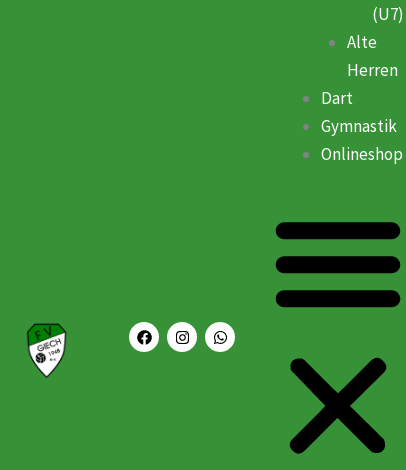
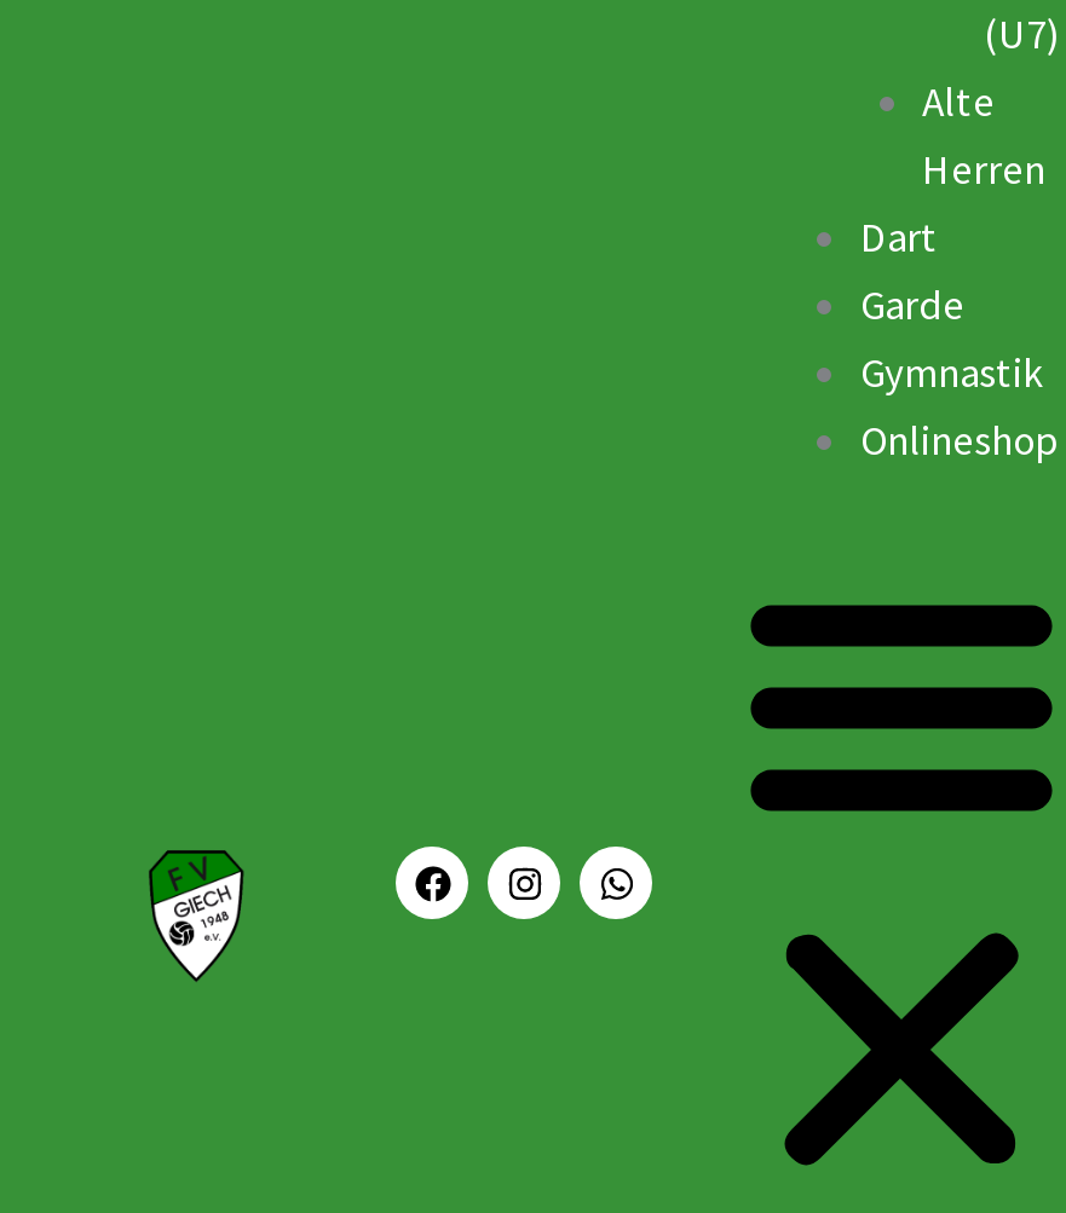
+ Garde
